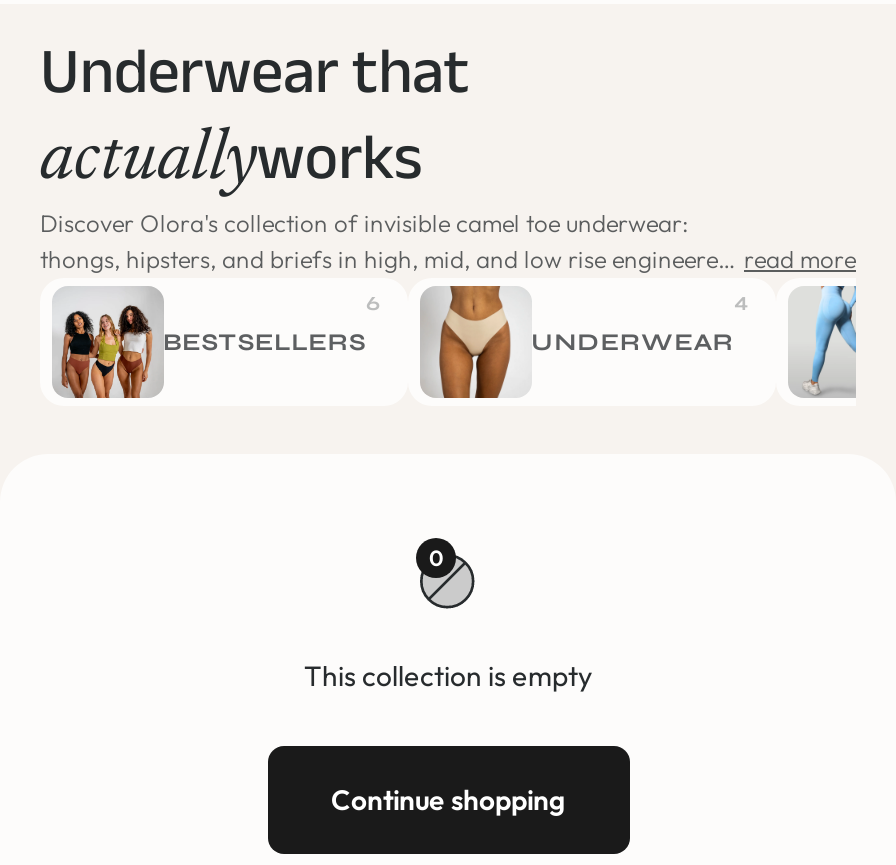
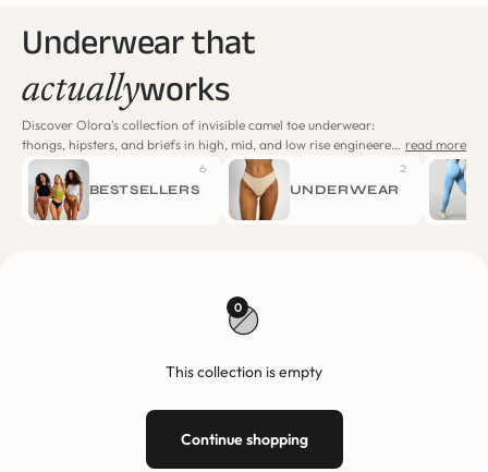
- 4
+ 2
